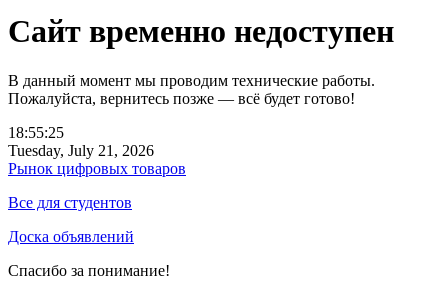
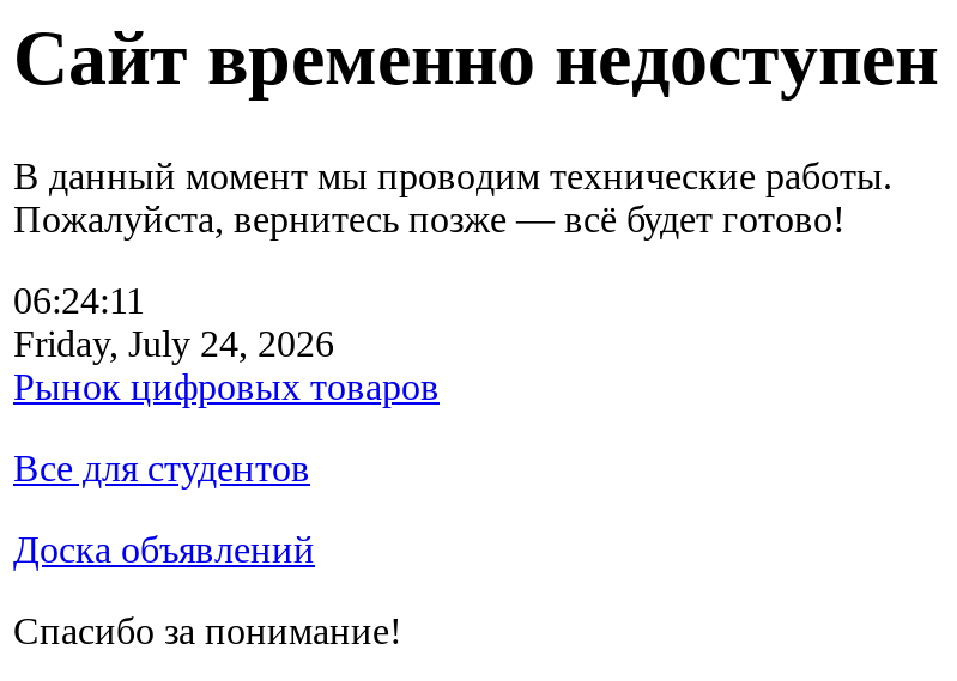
- 18:55:25
+ 06:24:11

- Tuesday, July 21, 2026
+ Friday, July 24, 2026
